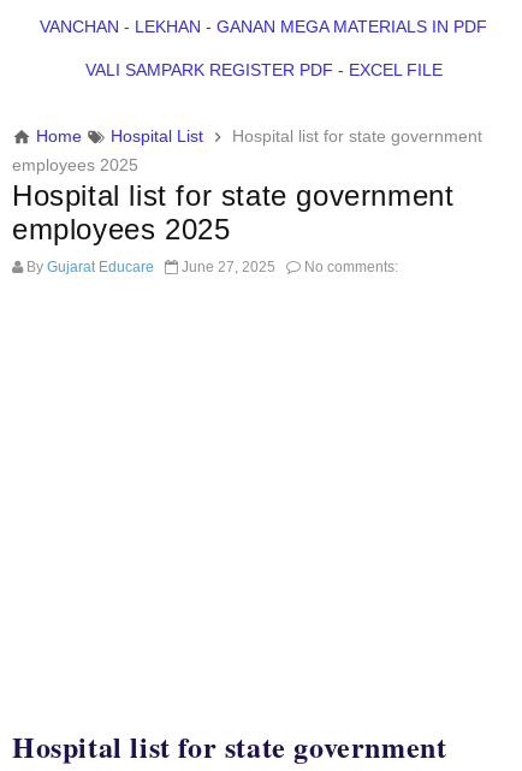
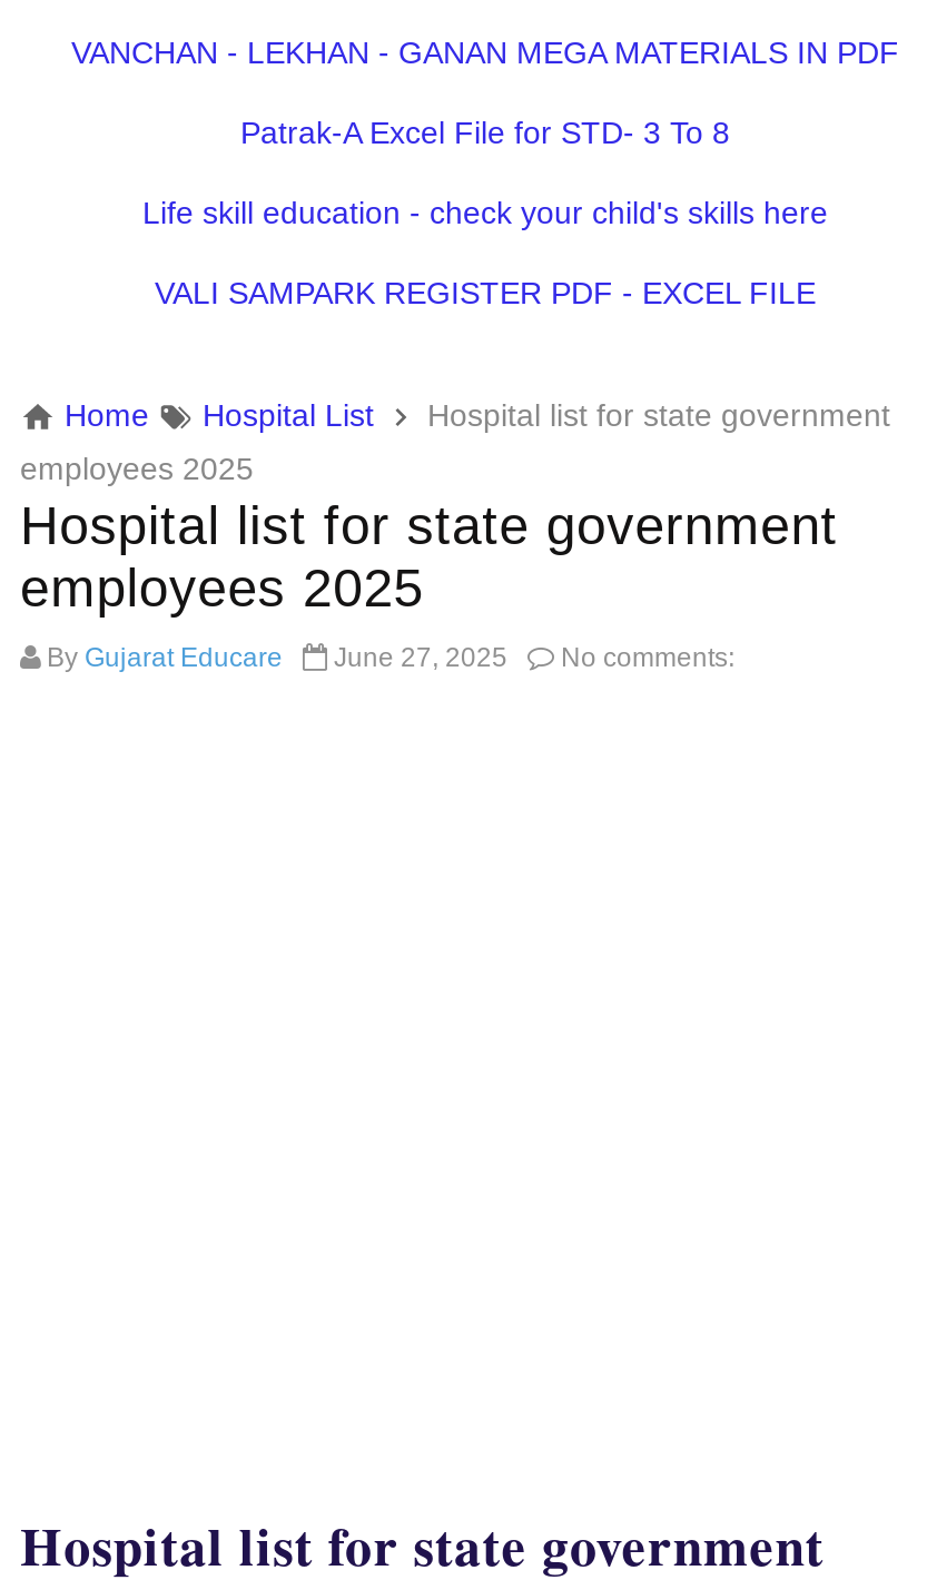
+ Patrak-A Excel File for STD- 3 To 8
+ Life skill education - check your child's skills here
